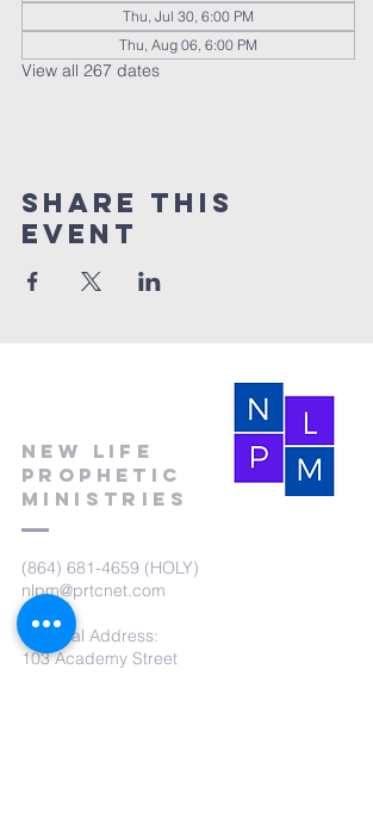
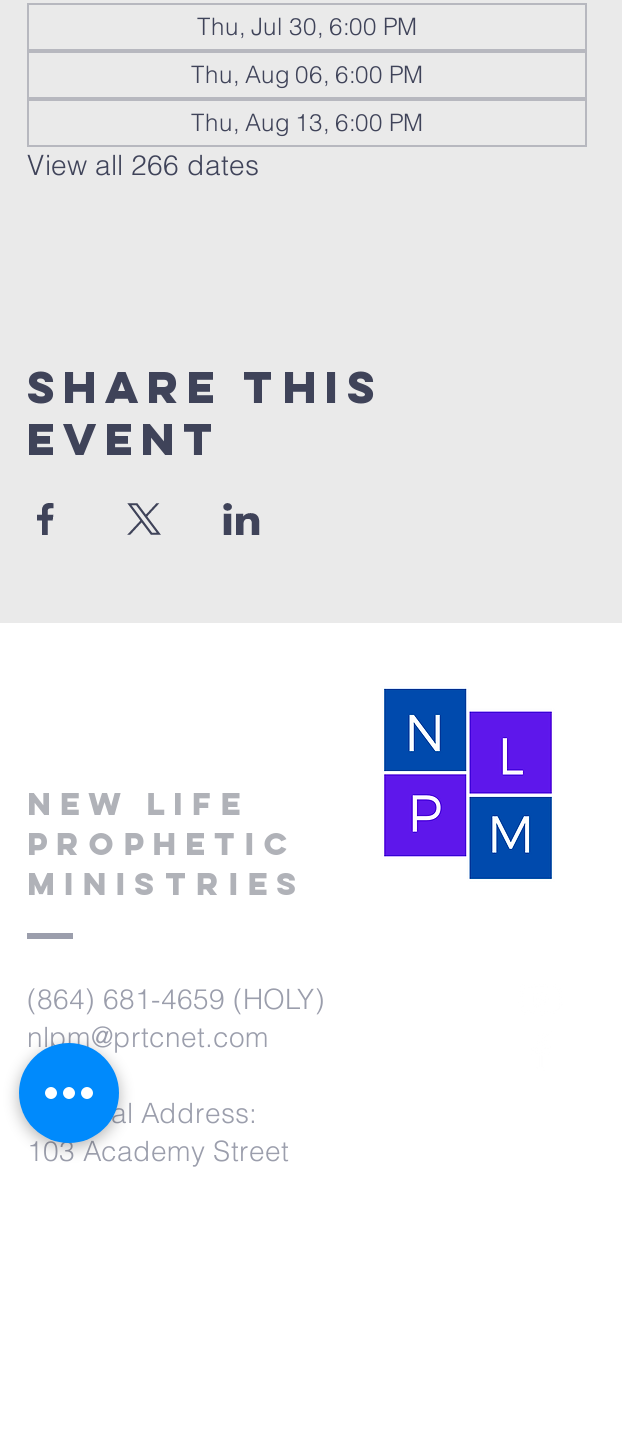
- View all 267 dates
+ Thu, Aug 13, 6:00 PM
+ View all 266 dates
